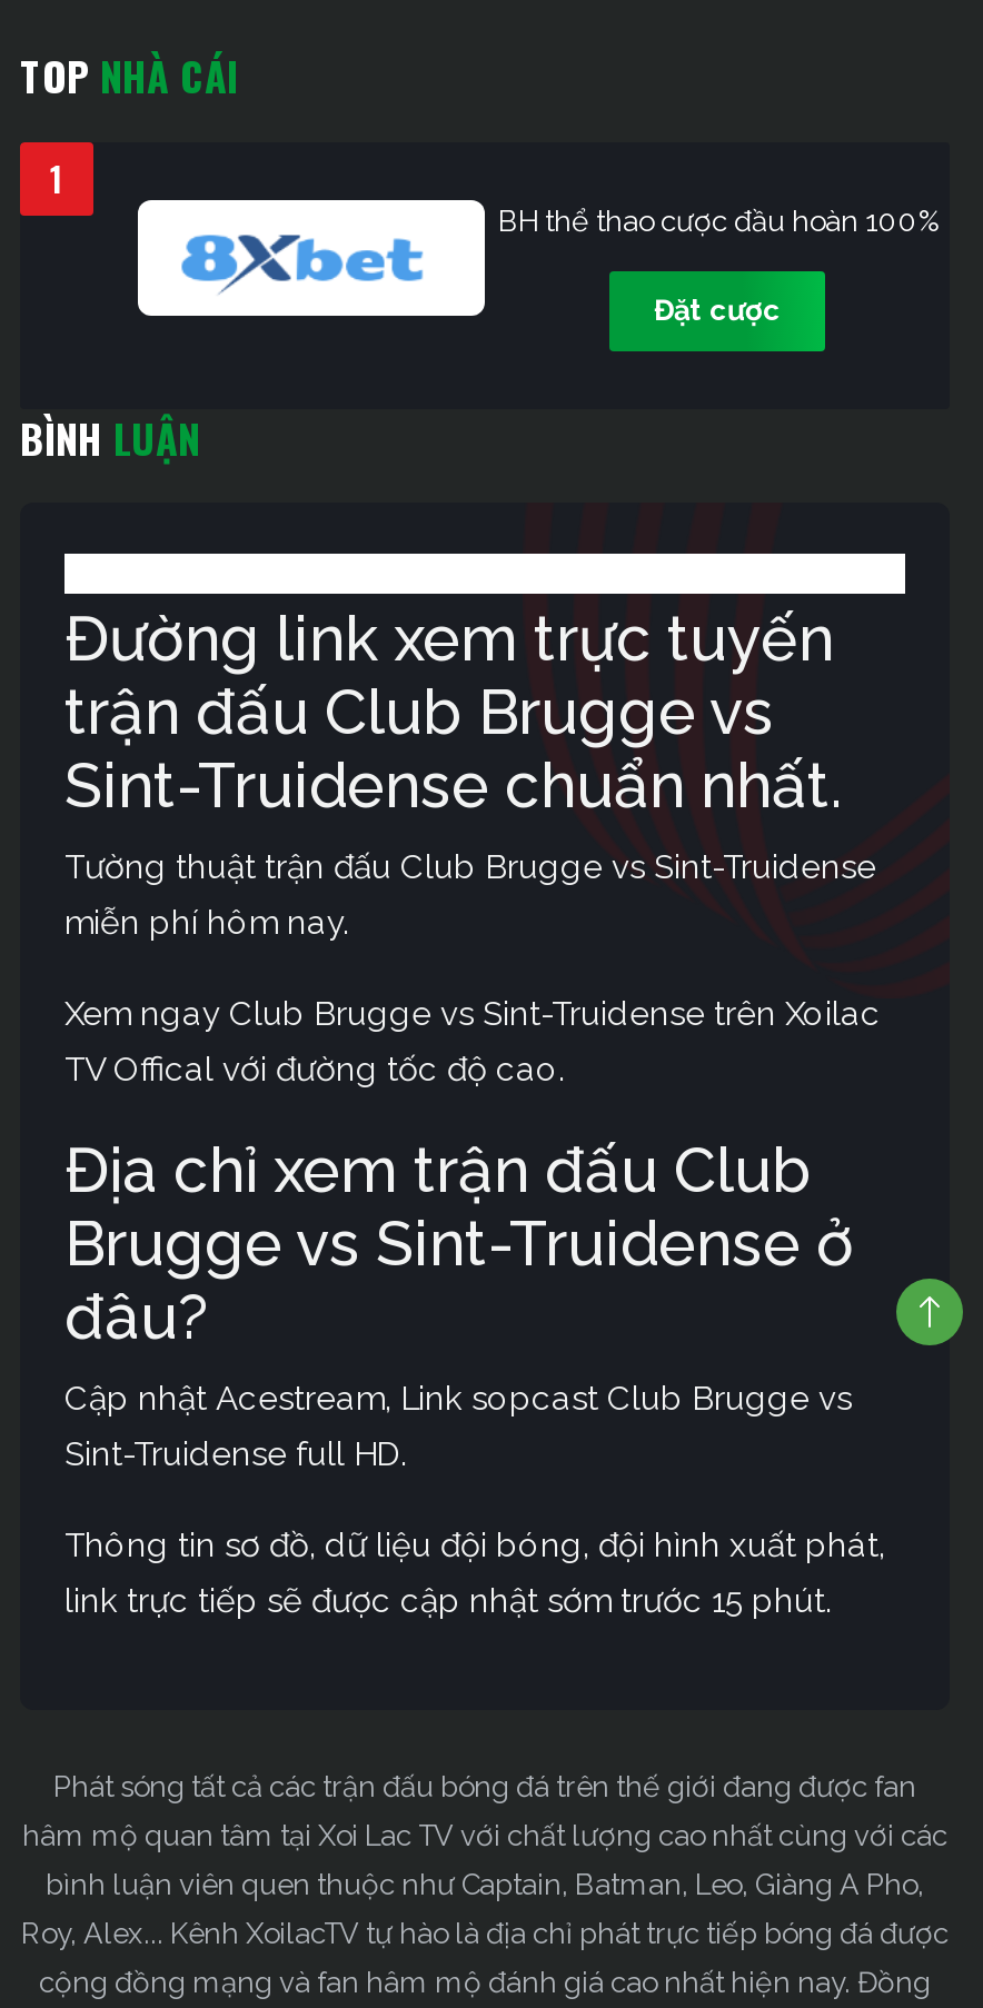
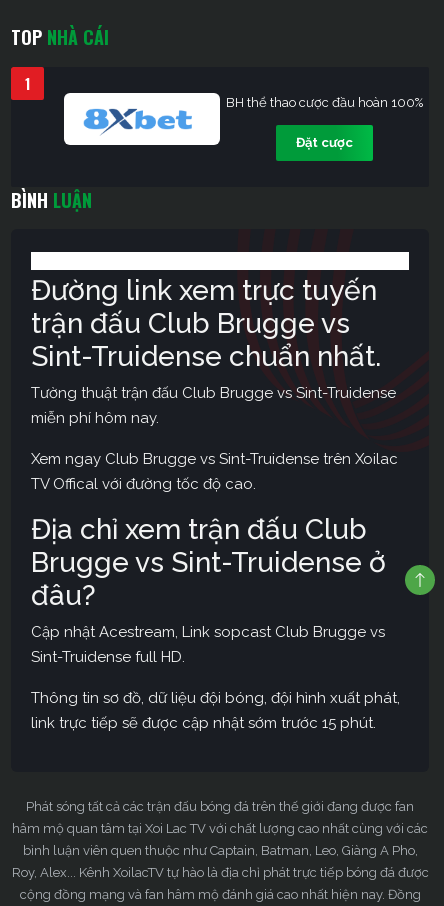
- [image]
+ [image]
